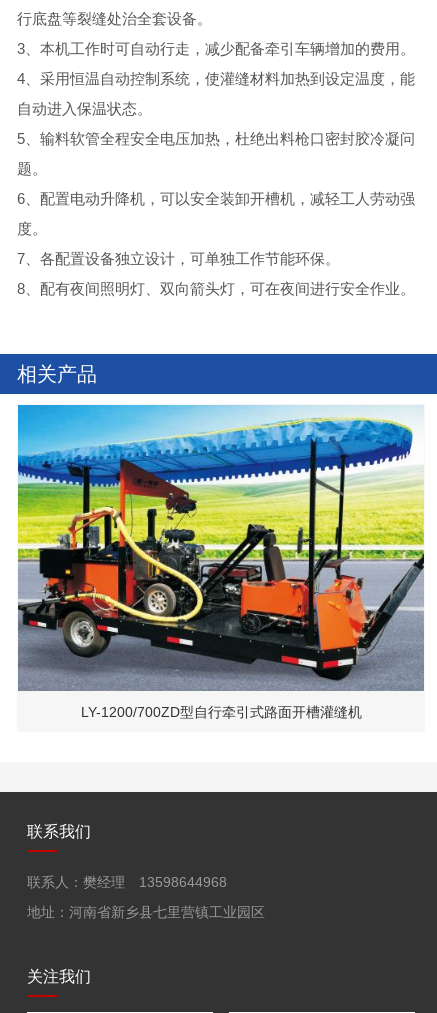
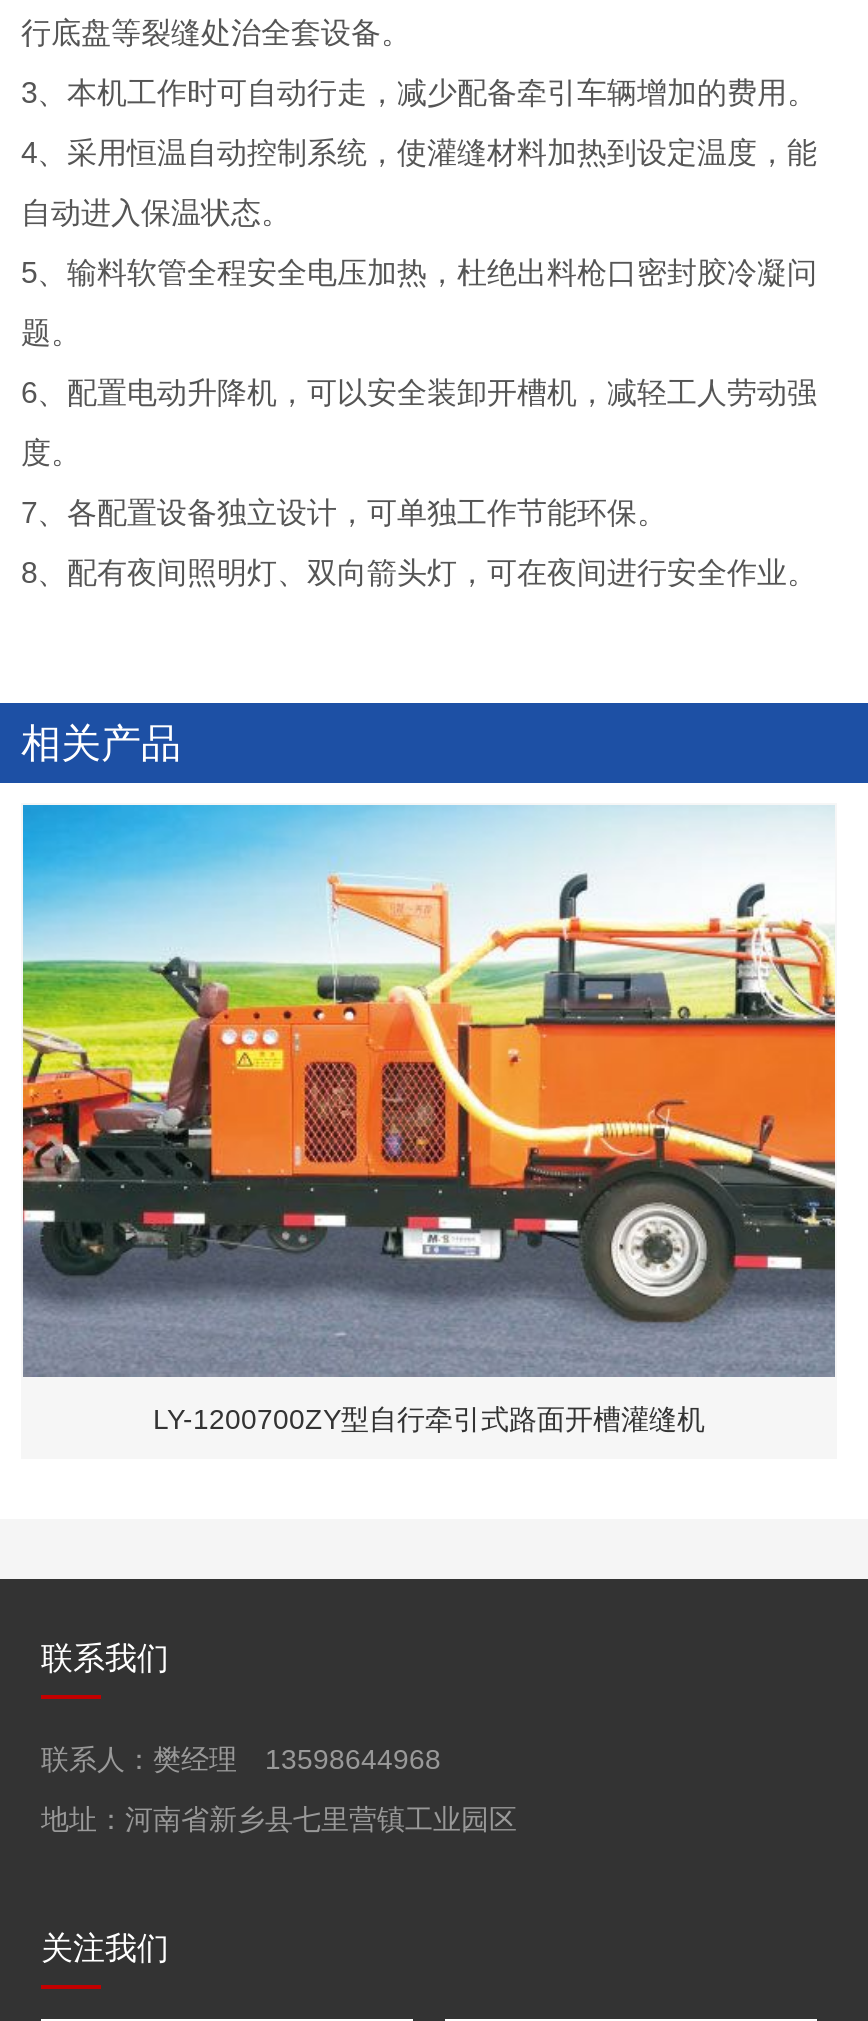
- [image]
- LY-1200/700ZD型自行牵引式路面开槽灌缝机
+ [image]
+ LY-1200700ZY型自行牵引式路面开槽灌缝机
